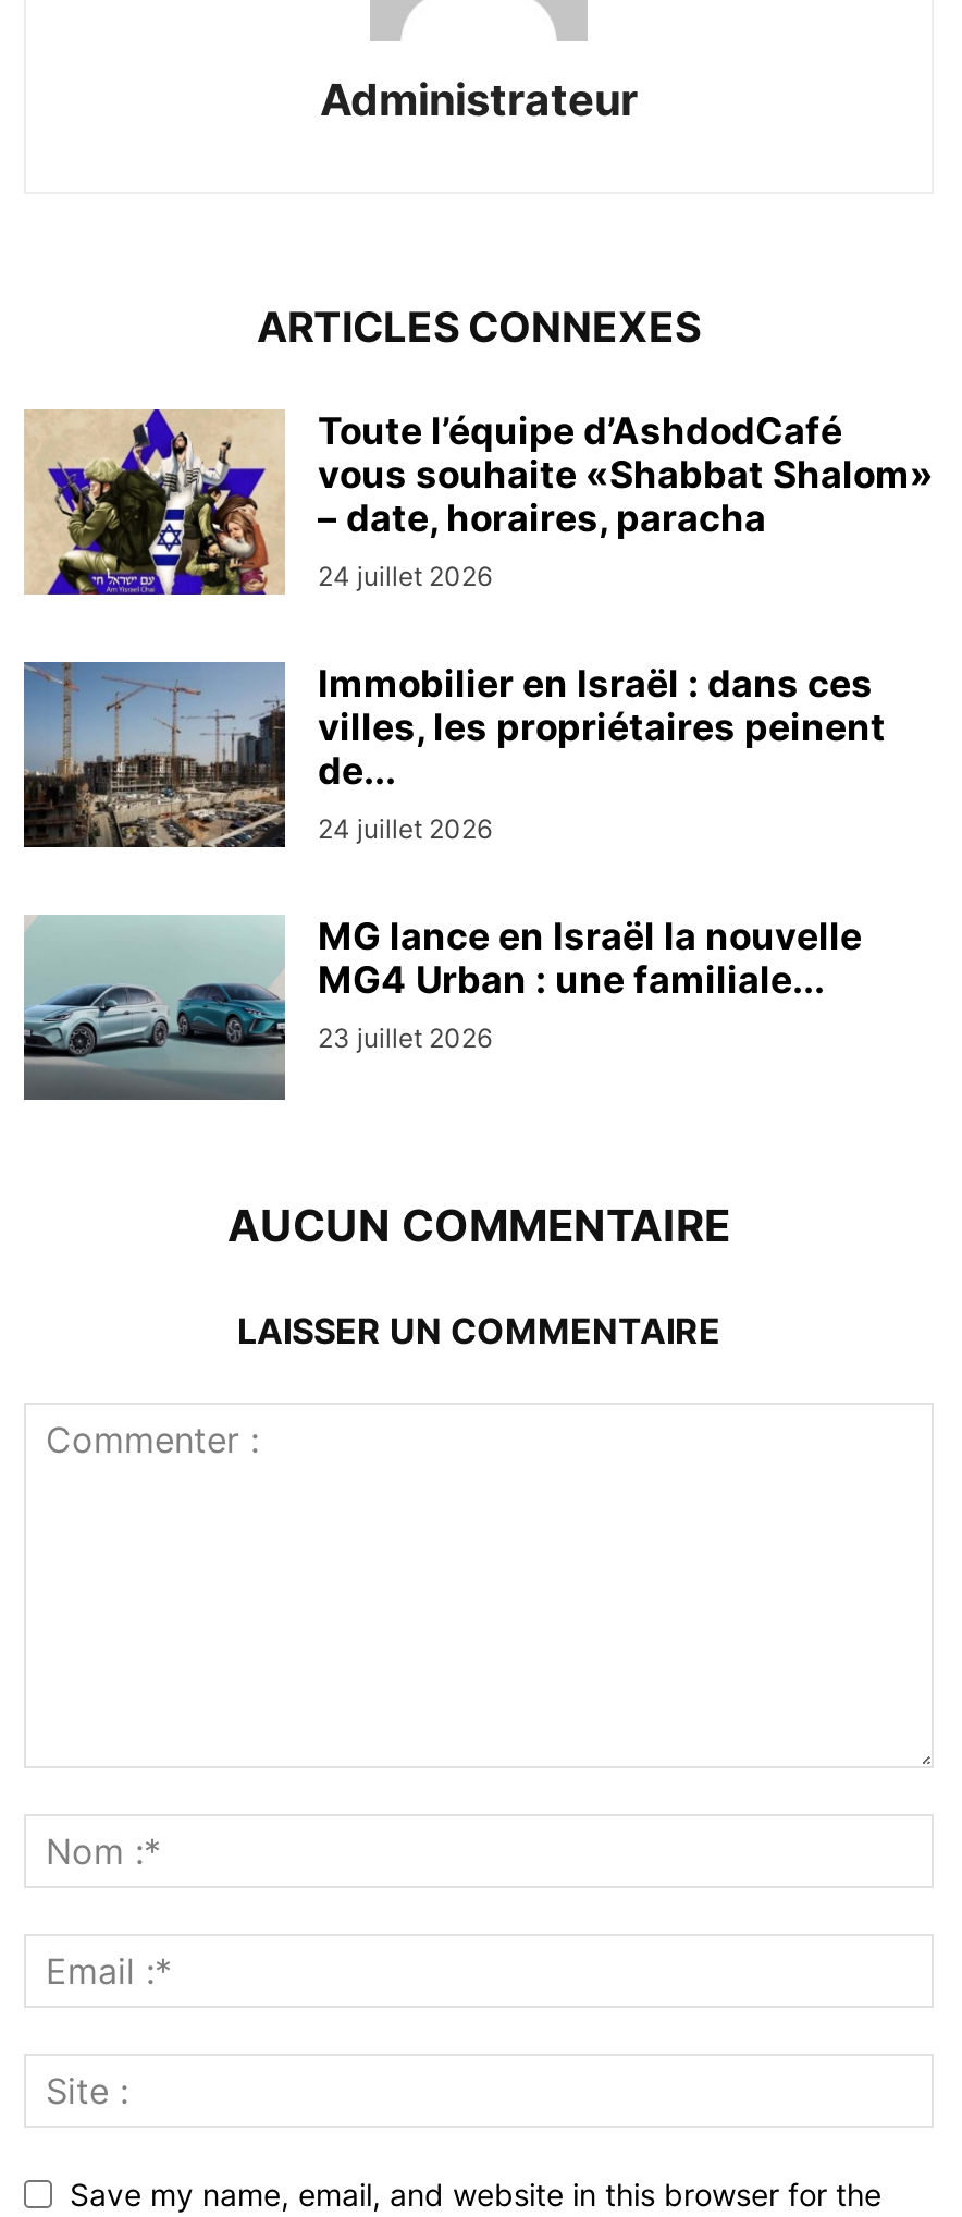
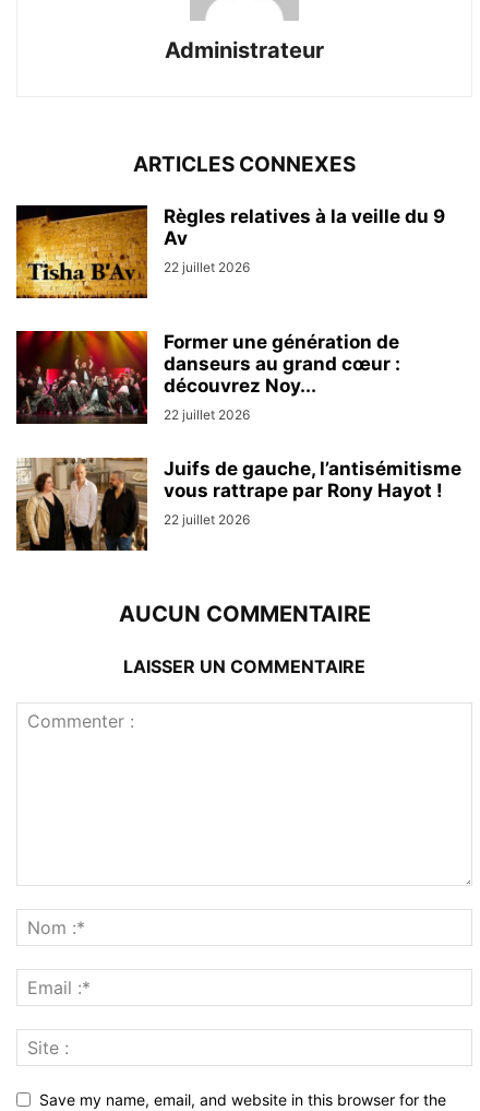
- [image]
- Toute l’équipe d’AshdodCafé
- vous souhaite «Shabbat Shalom»
- – date, horaires, paracha
- 24 juillet 2026
+ [image]
+ Règles relatives à la veille du 9
+ Av
+ 22 juillet 2026

- [image]
- Immobilier en Israël : dans ces
- villes, les propriétaires peinent
- de...
- 24 juillet 2026
+ [image]
+ Former une génération de
+ danseurs au grand cœur :
+ découvrez Noy...
+ 22 juillet 2026

- [image]
- MG lance en Israël la nouvelle
- MG4 Urban : une familiale...
- 23 juillet 2026
+ [image]
+ Juifs de gauche, l’antisémitisme
+ vous rattrape par Rony Hayot !
+ 22 juillet 2026
